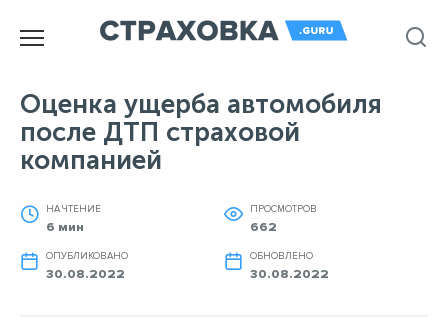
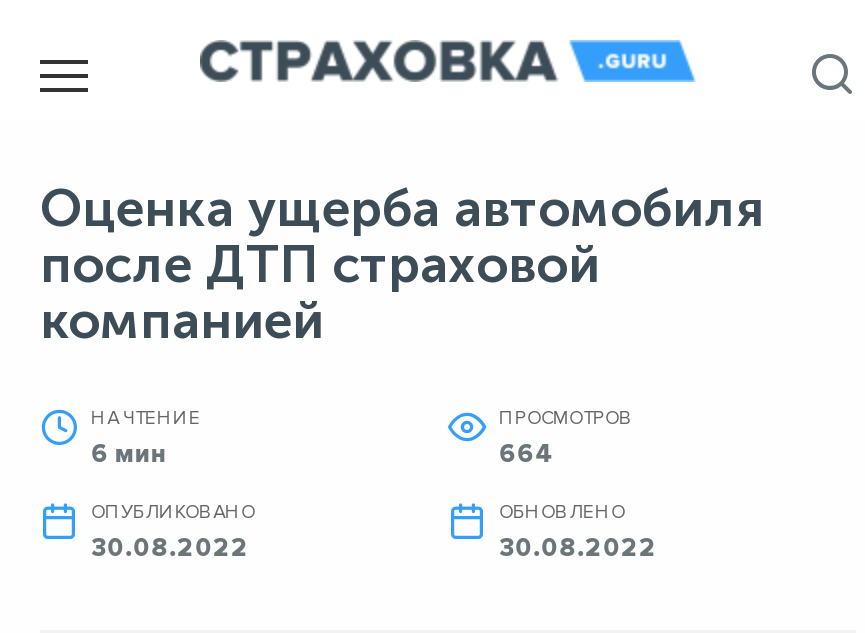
- 662
+ 664
